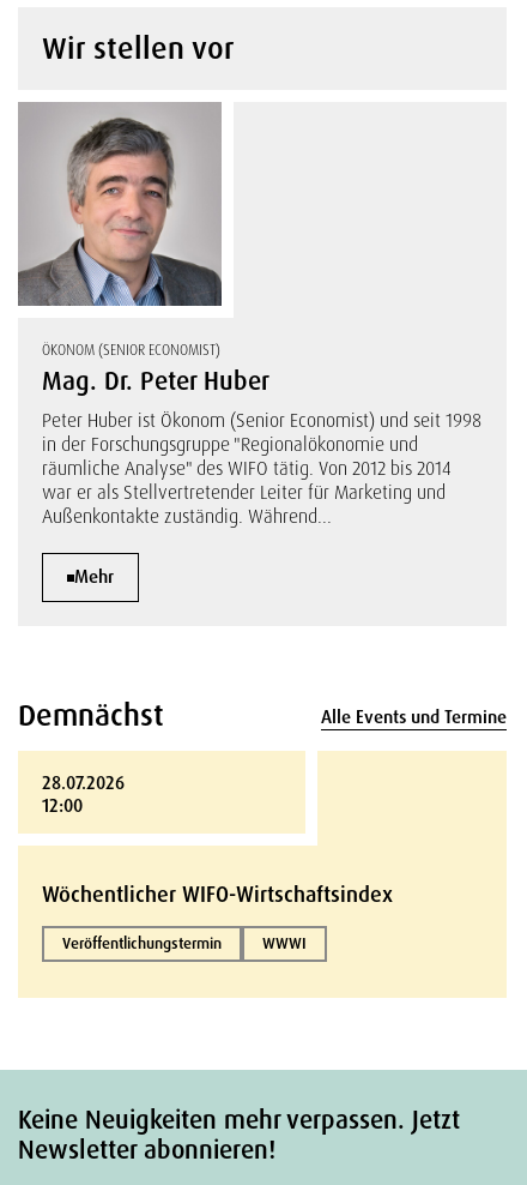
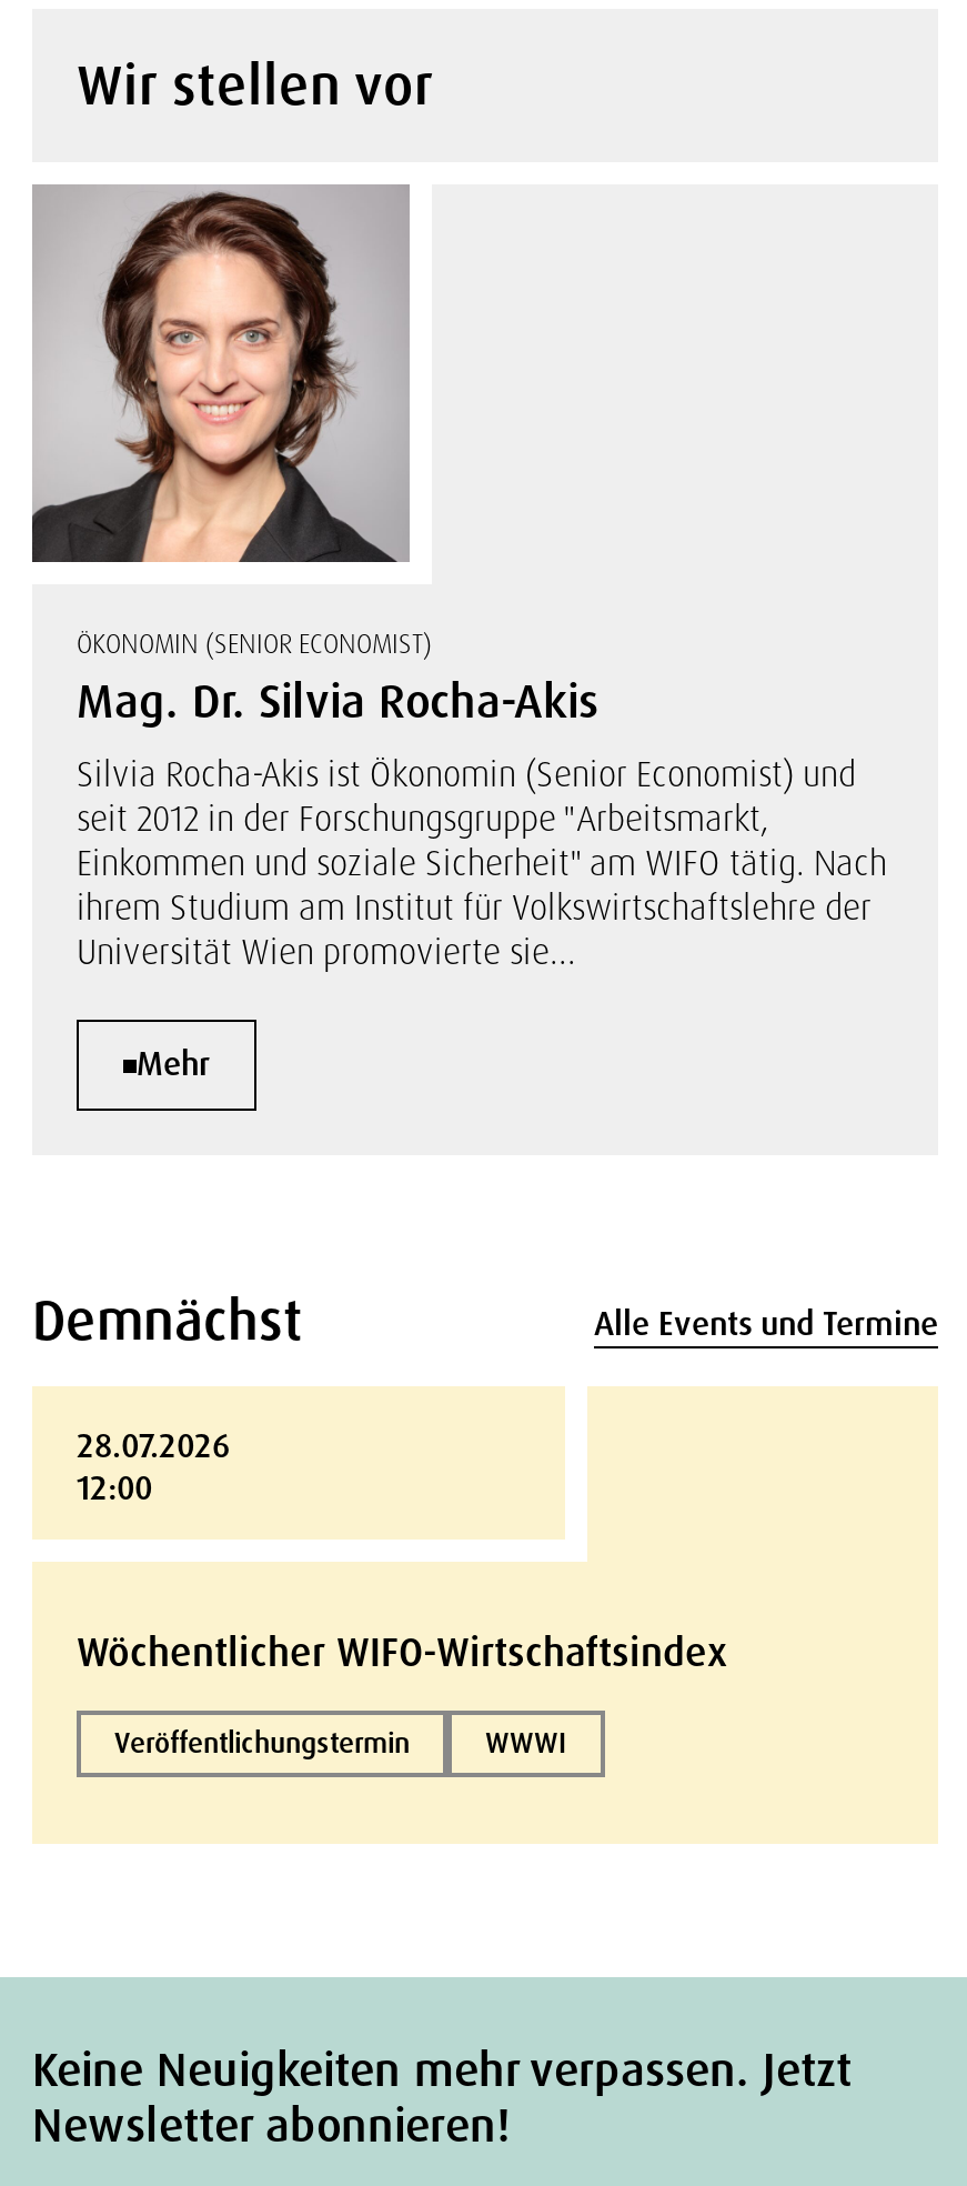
- [image]
- ÖKONOM (SENIOR ECONOMIST)
- Mag. Dr. Peter Huber
- Peter Huber ist Ökonom (Senior Economist) und seit 1998
- in der Forschungsgruppe "Regionalökonomie und
- räumliche Analyse" des WIFO tätig. Von 2012 bis 2014
- war er als Stellvertretender Leiter für Marketing und
- Außenkontakte zuständig. Während...
+ [image]
+ ÖKONOMIN (SENIOR ECONOMIST)
+ Mag. Dr. Silvia Rocha-Akis
+ Silvia Rocha-Akis ist Ökonomin (Senior Economist) und
+ seit 2012 in der Forschungsgruppe "Arbeitsmarkt,
+ Einkommen und soziale Sicherheit" am WIFO tätig. Nach
+ ihrem Studium am Institut für Volkswirtschaftslehre der
+ Universität Wien promovierte sie...
